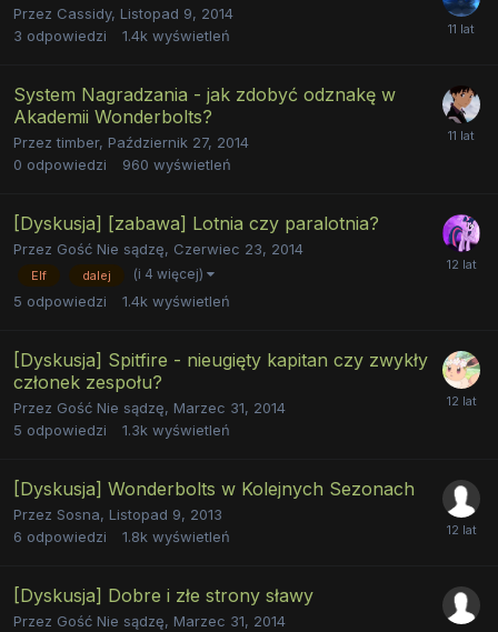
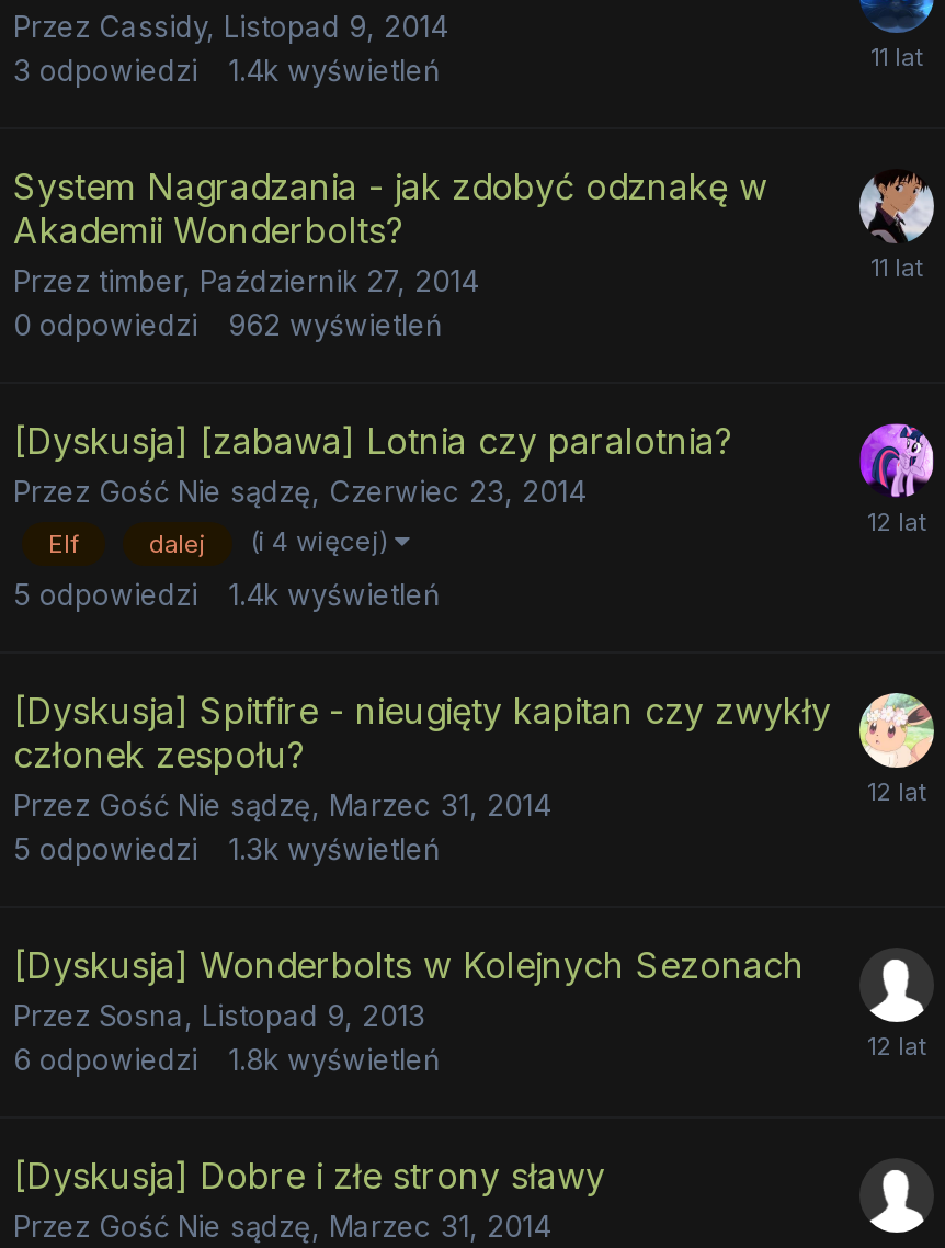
- 0 odpowiedzi 960 wyświetleń
+ 0 odpowiedzi 962 wyświetleń
